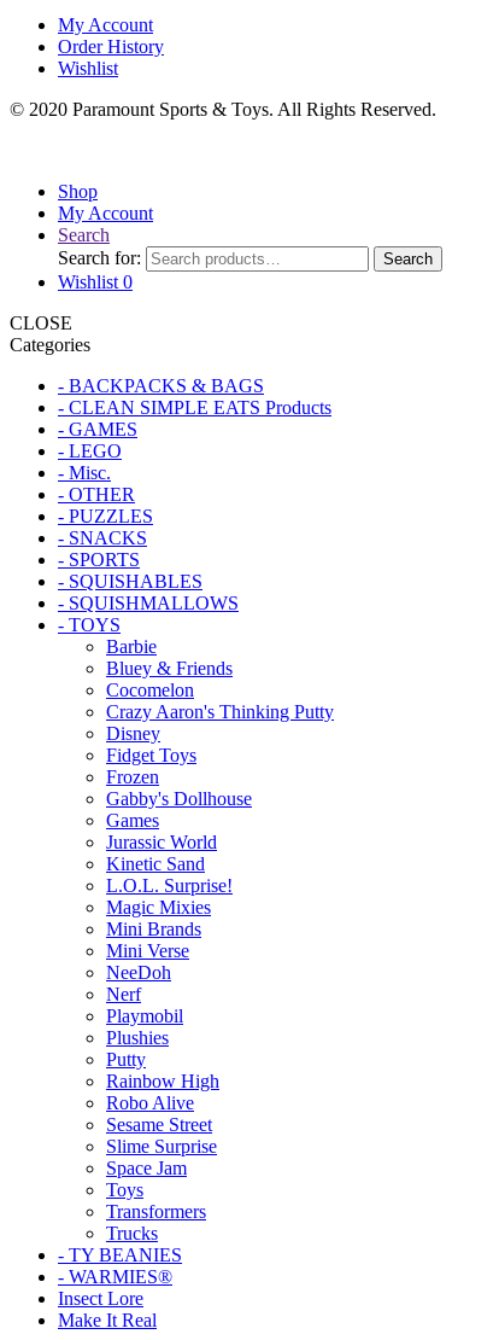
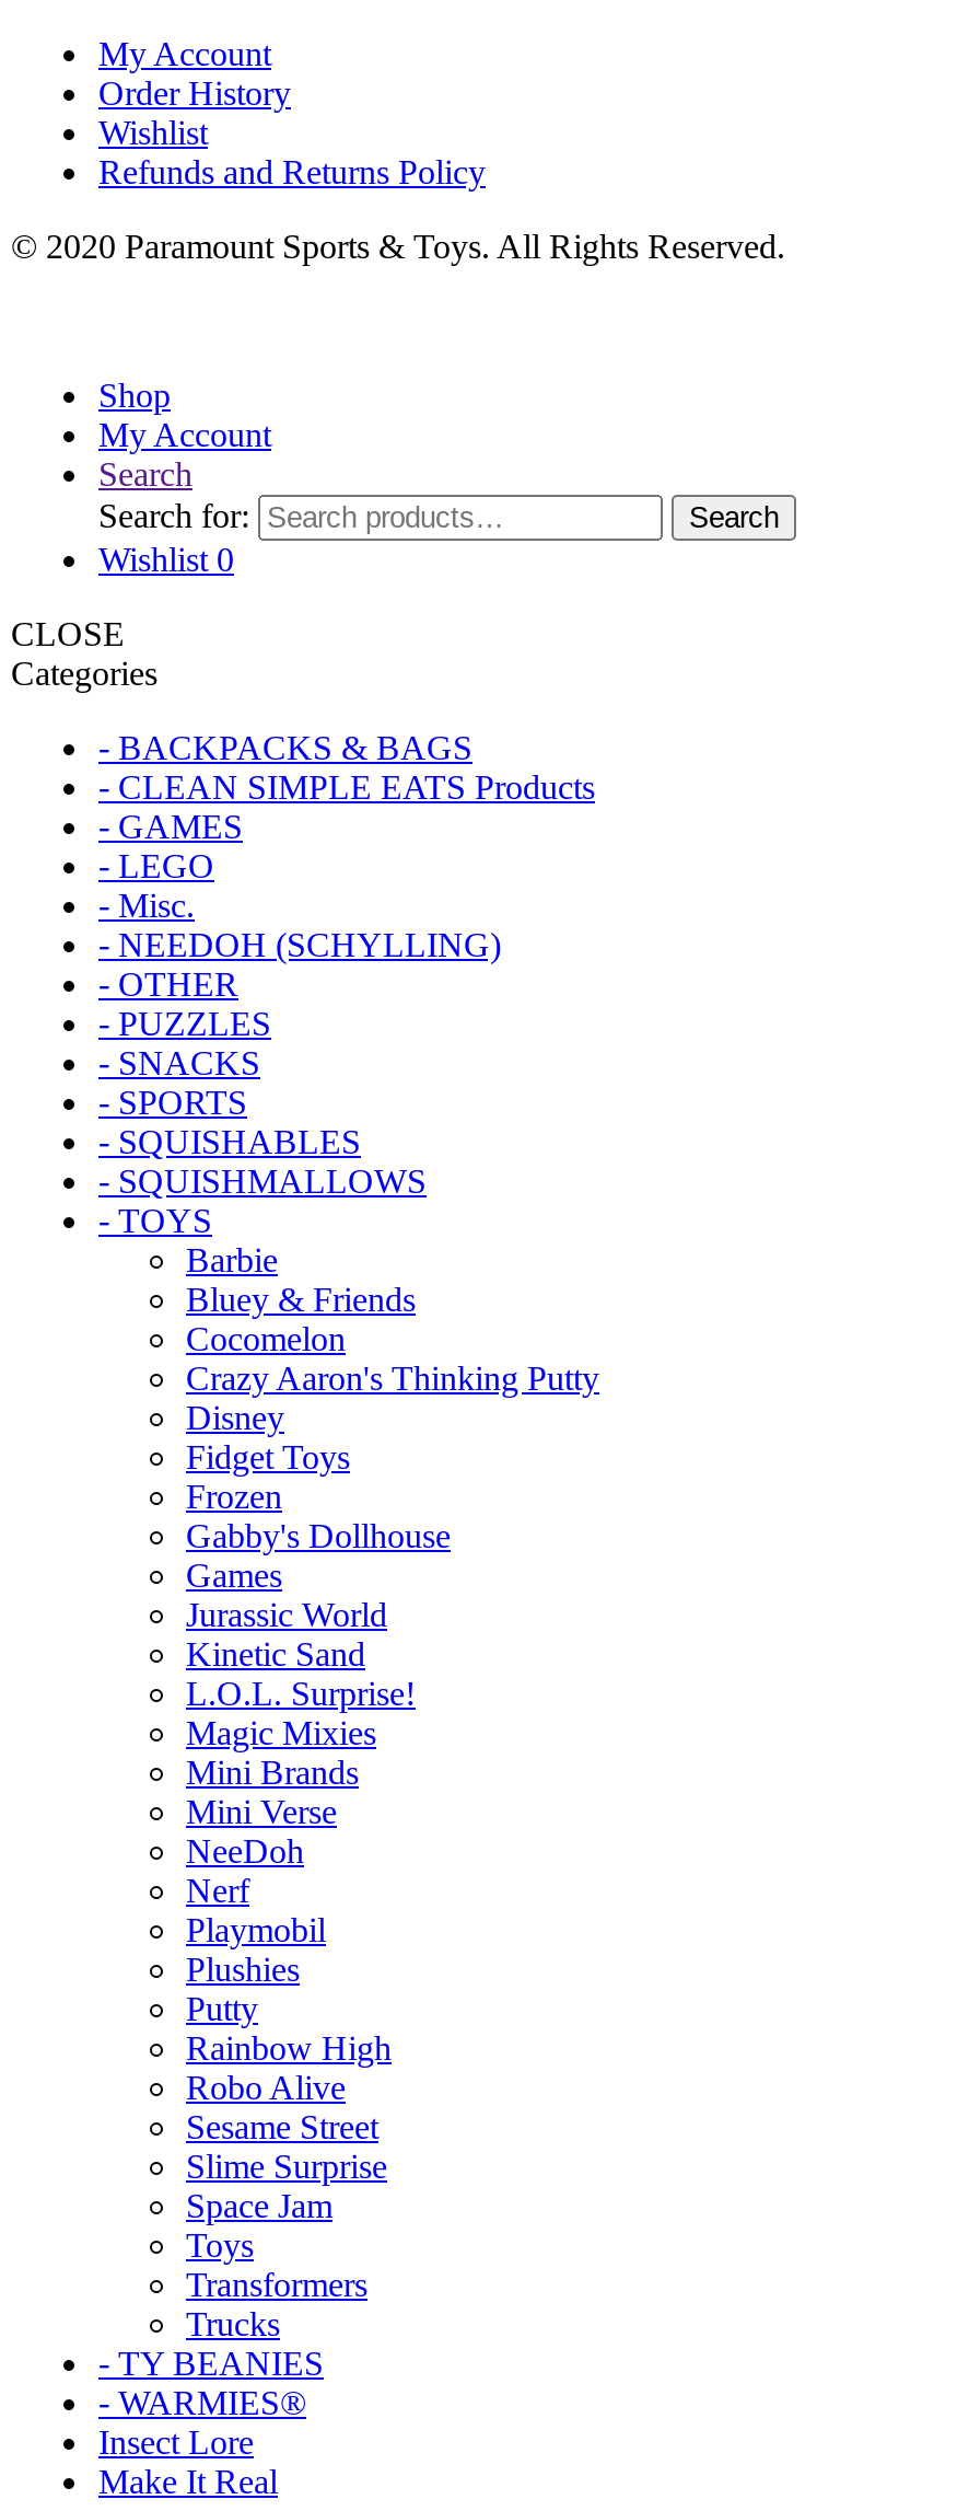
+ Refunds and Returns Policy

+ - NEEDOH (SCHYLLING)
